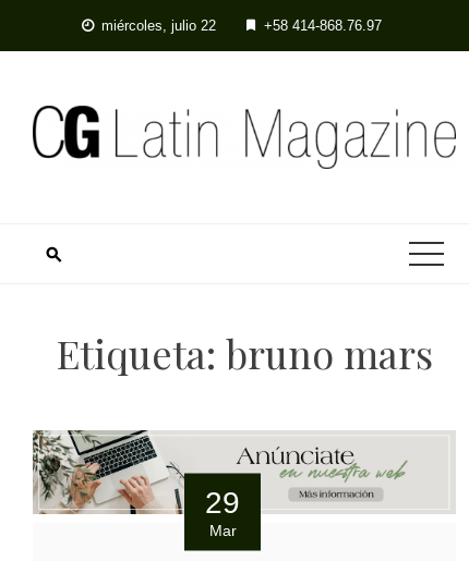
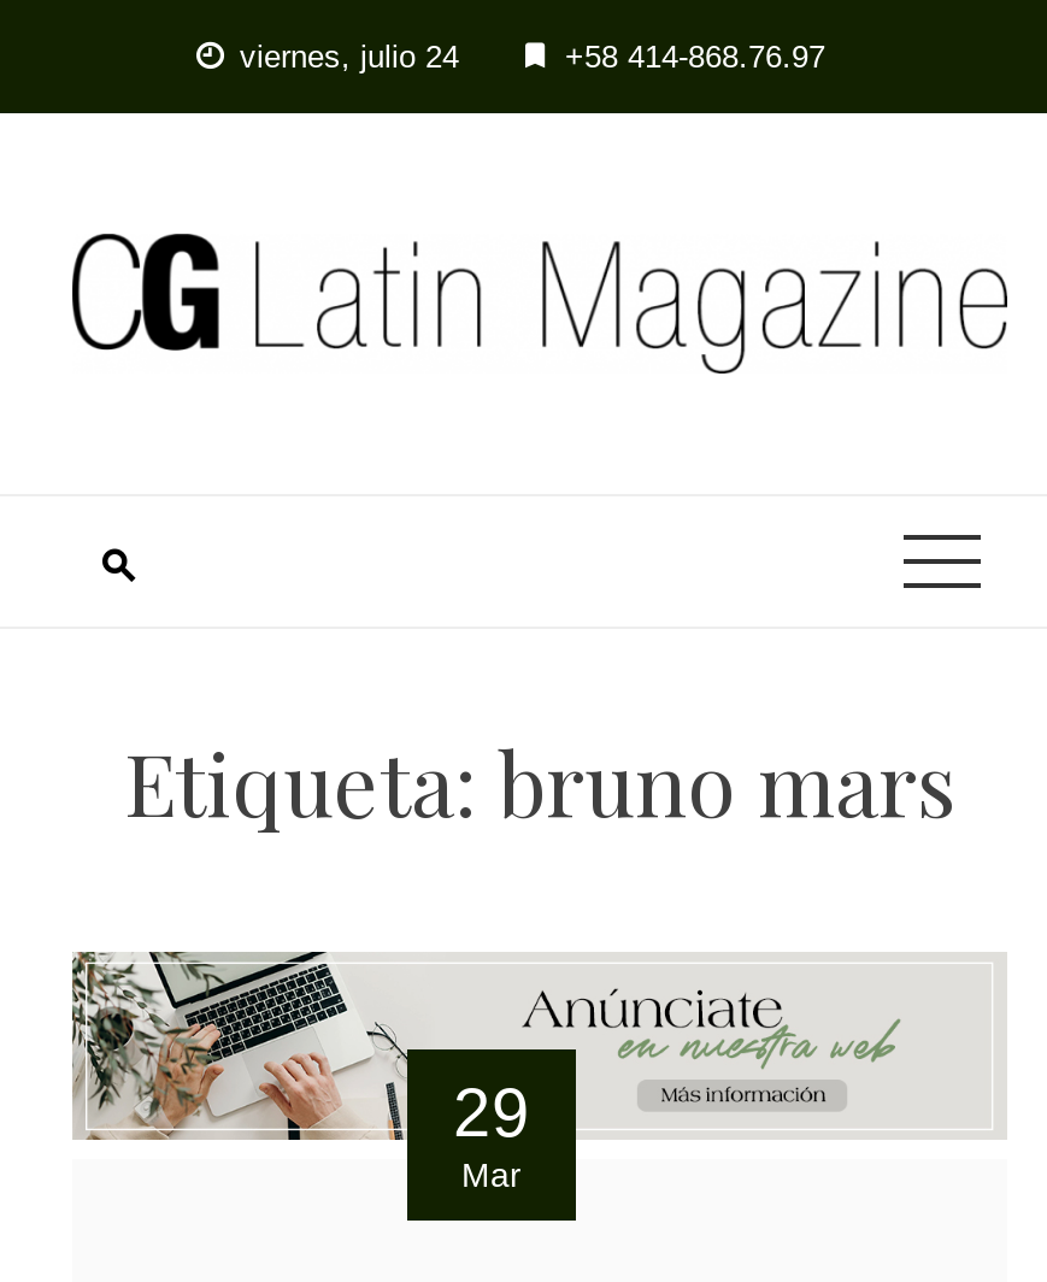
- miércoles, julio 22
+ viernes, julio 24
